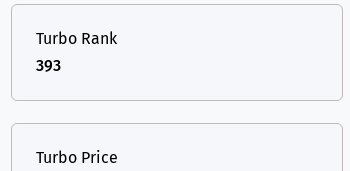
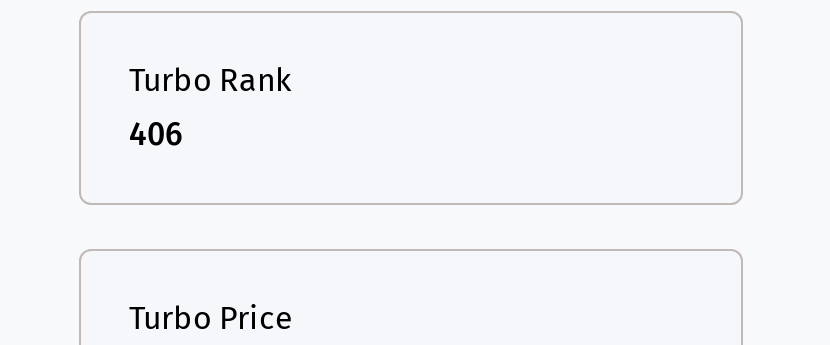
- 393
+ 406
